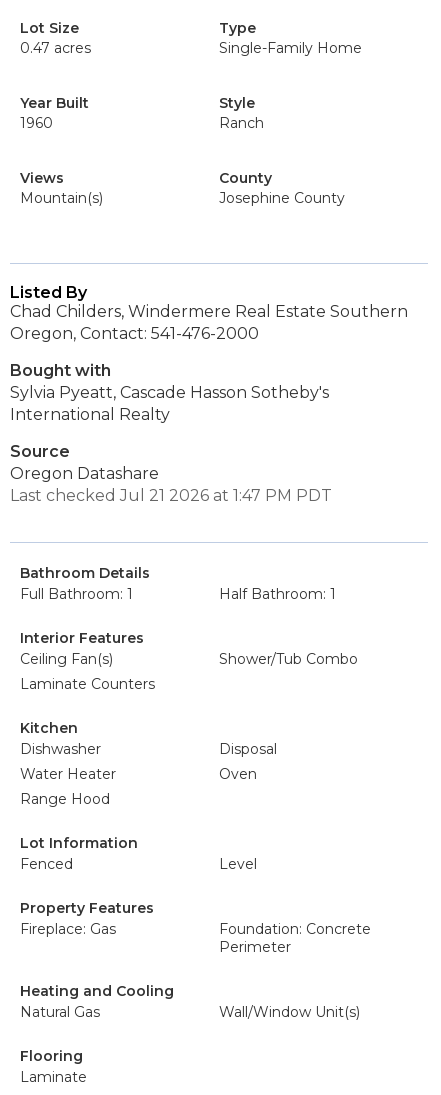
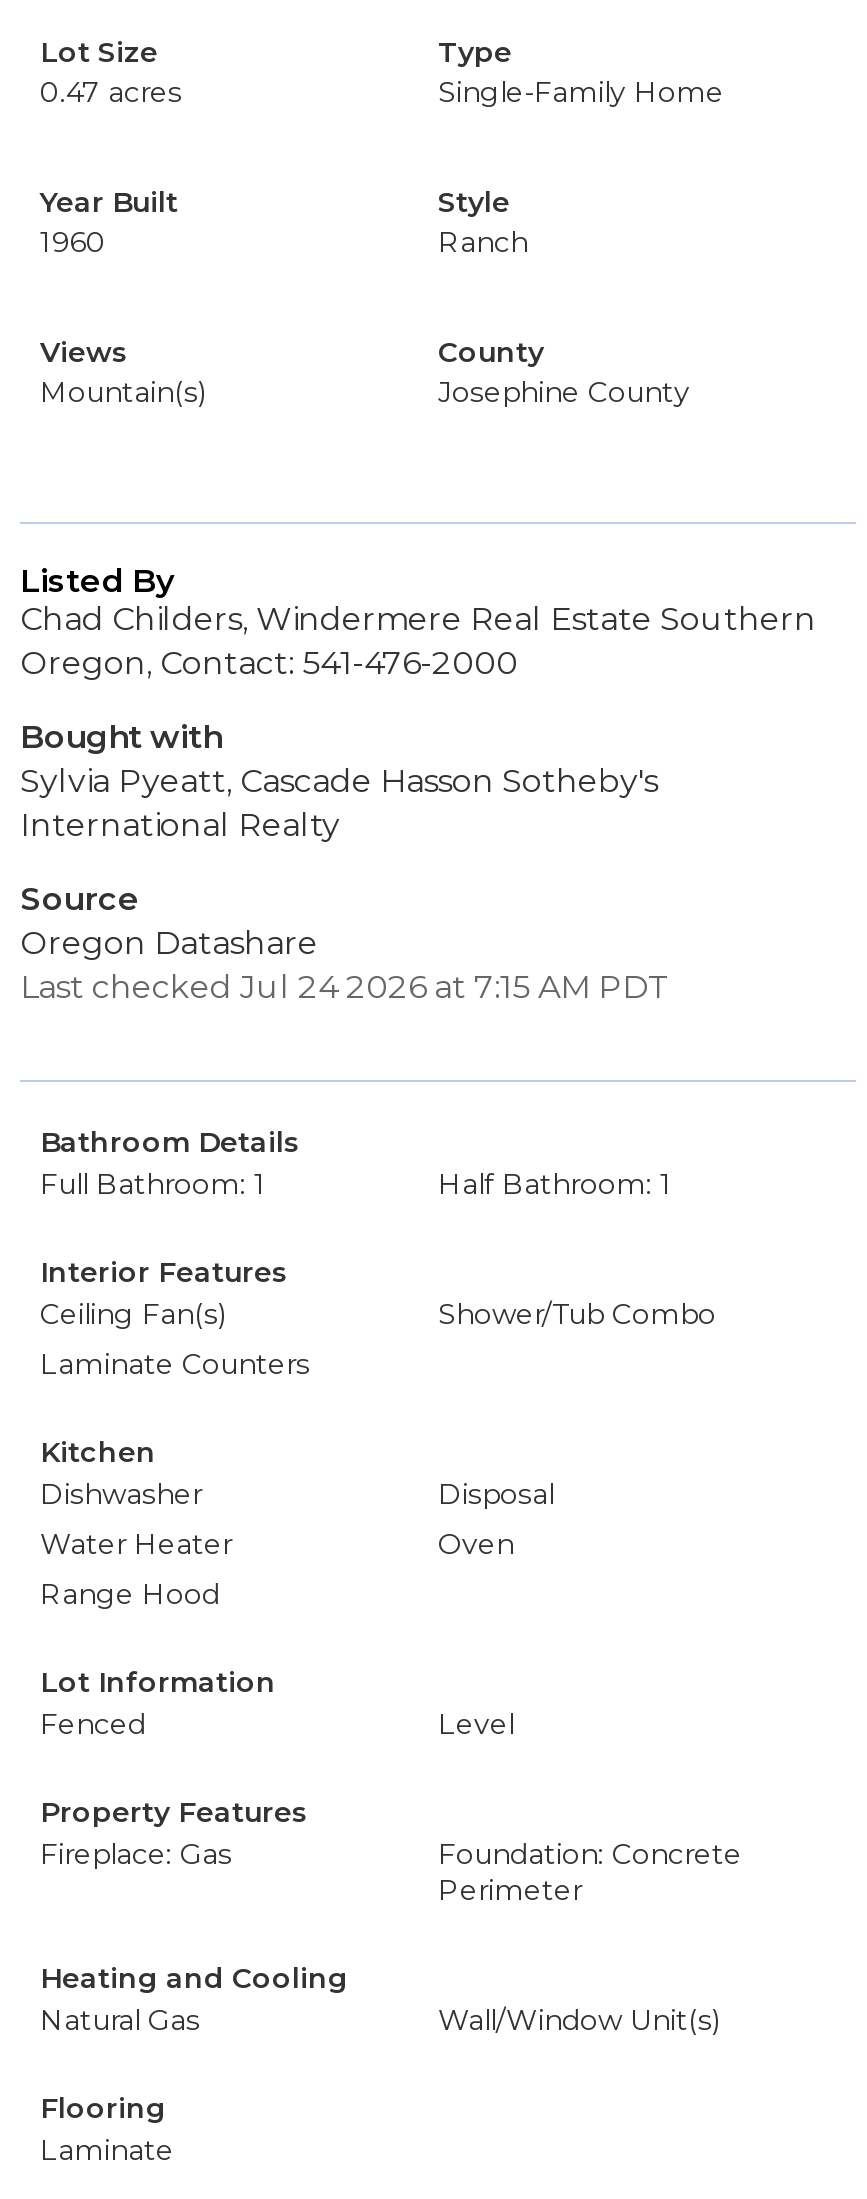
- Last checked Jul 21 2026 at 1:47 PM PDT
+ Last checked Jul 24 2026 at 7:15 AM PDT
